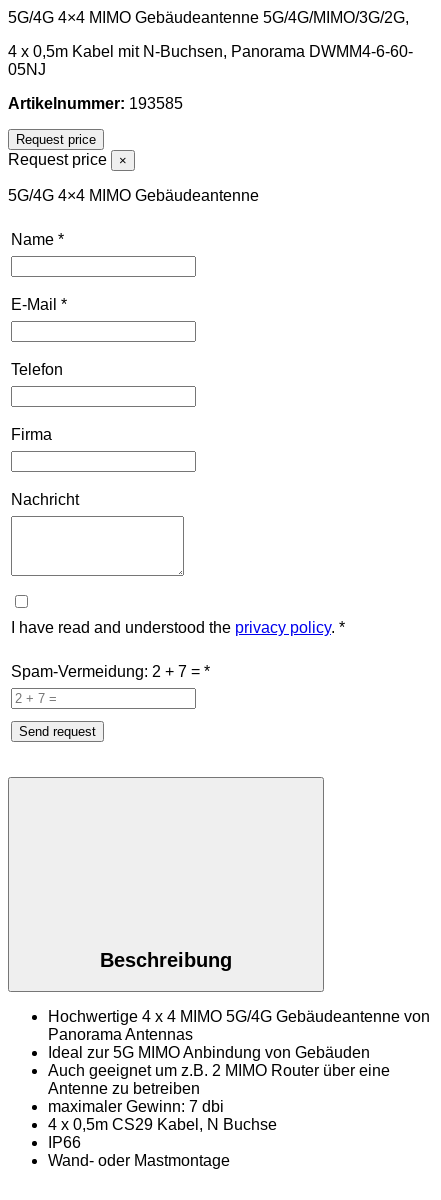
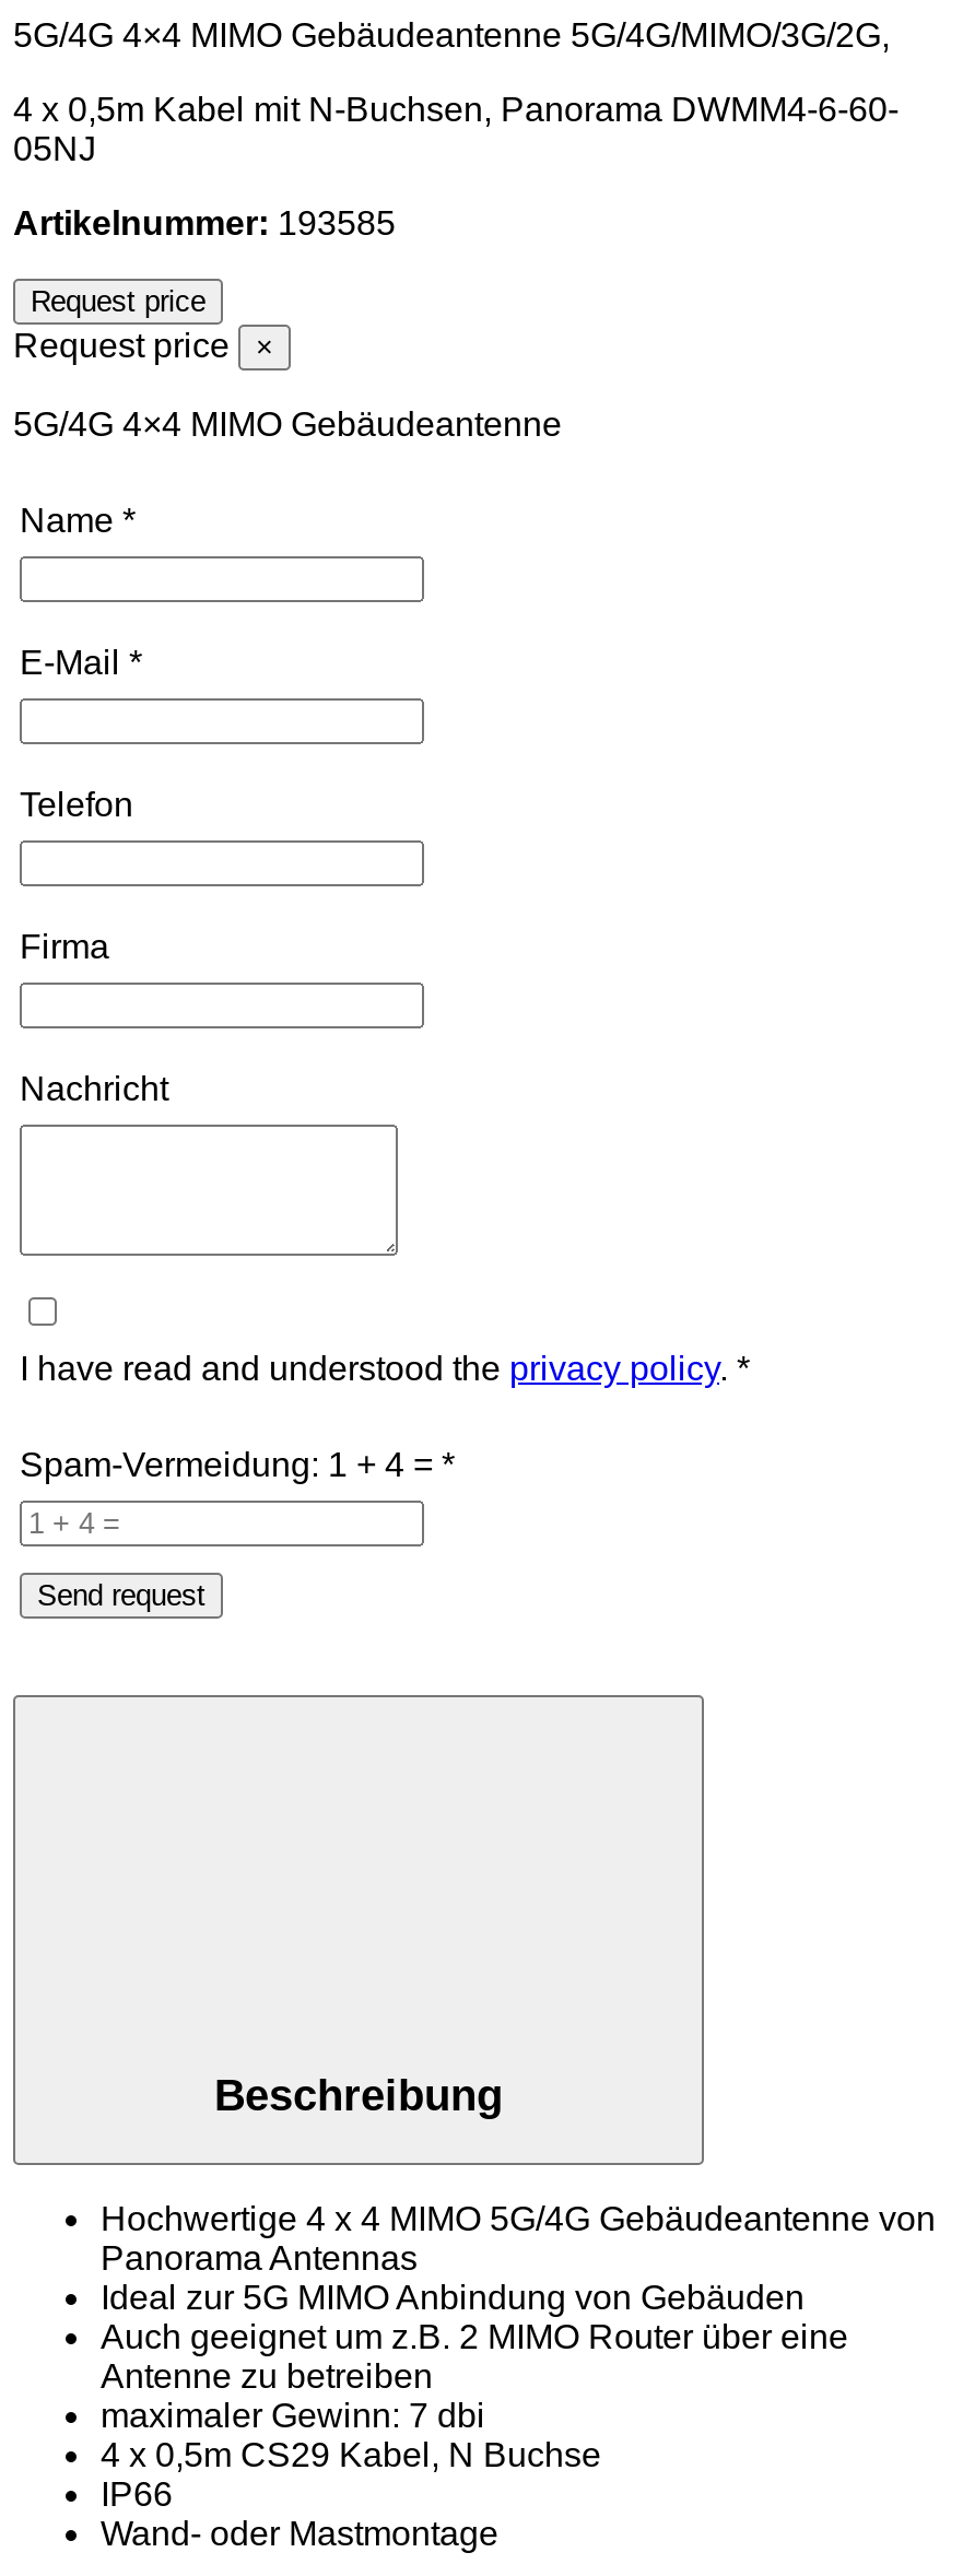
- Spam-Vermeidung: 2 + 7 = *
+ Spam-Vermeidung: 1 + 4 = *
